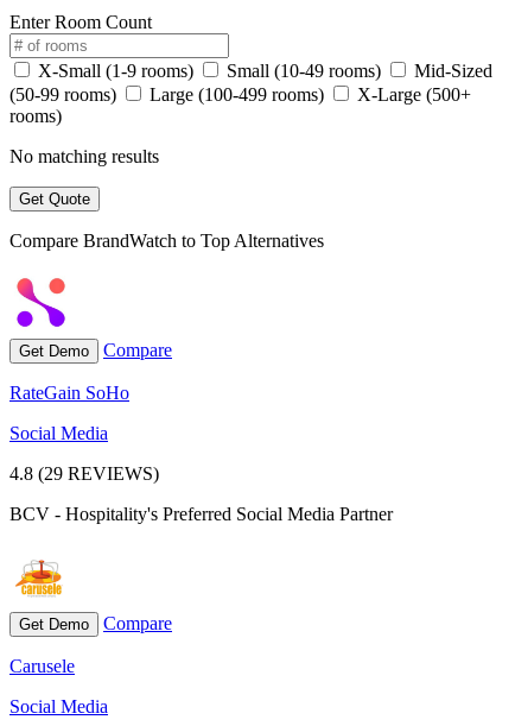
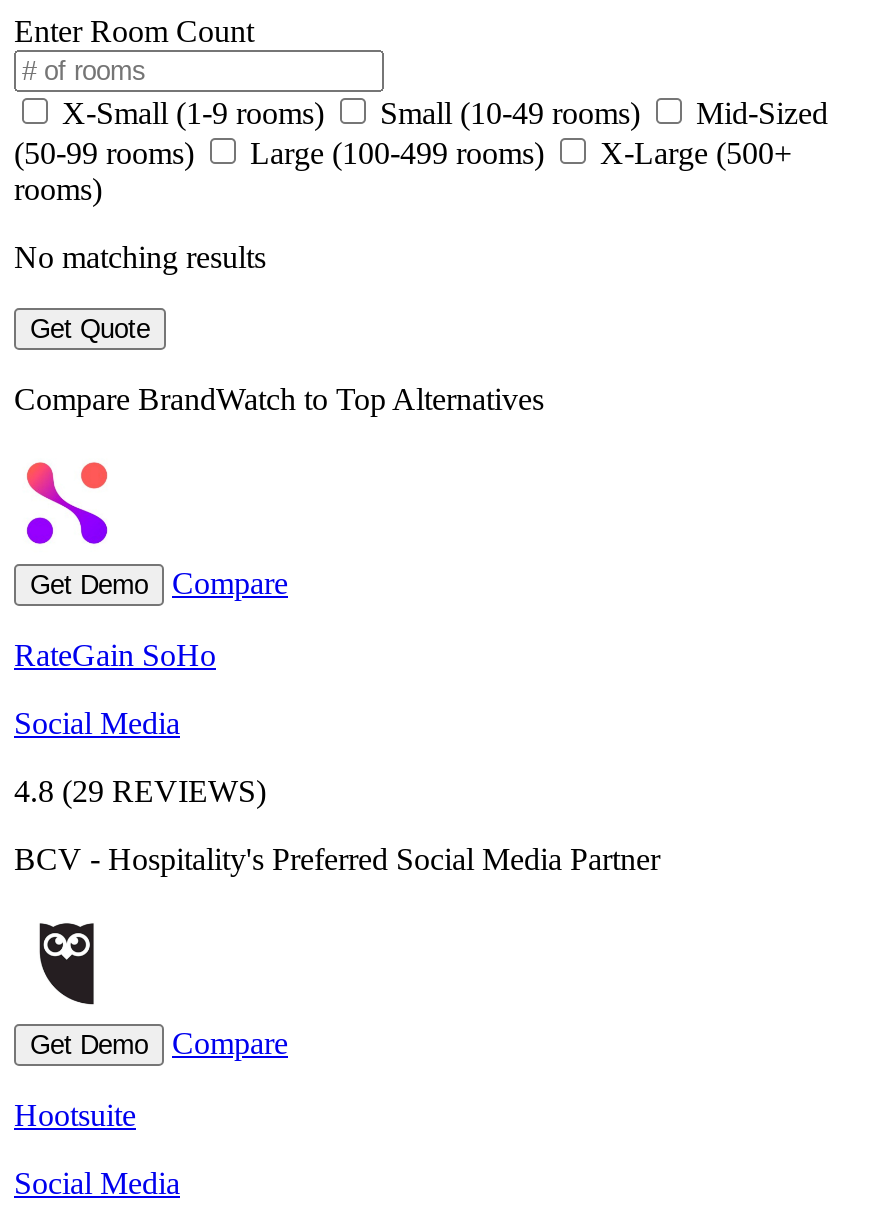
- [image]
+ [image]

- Carusele
+ Hootsuite
